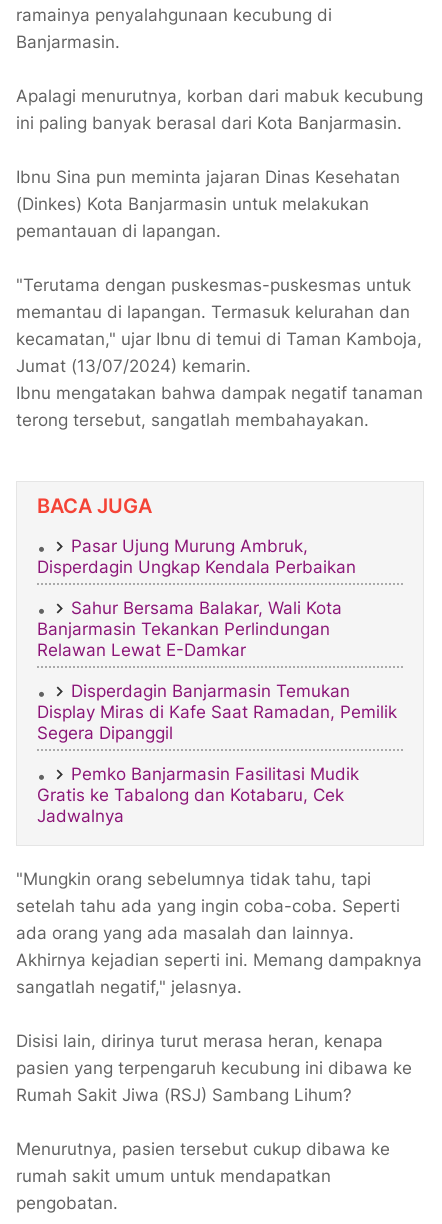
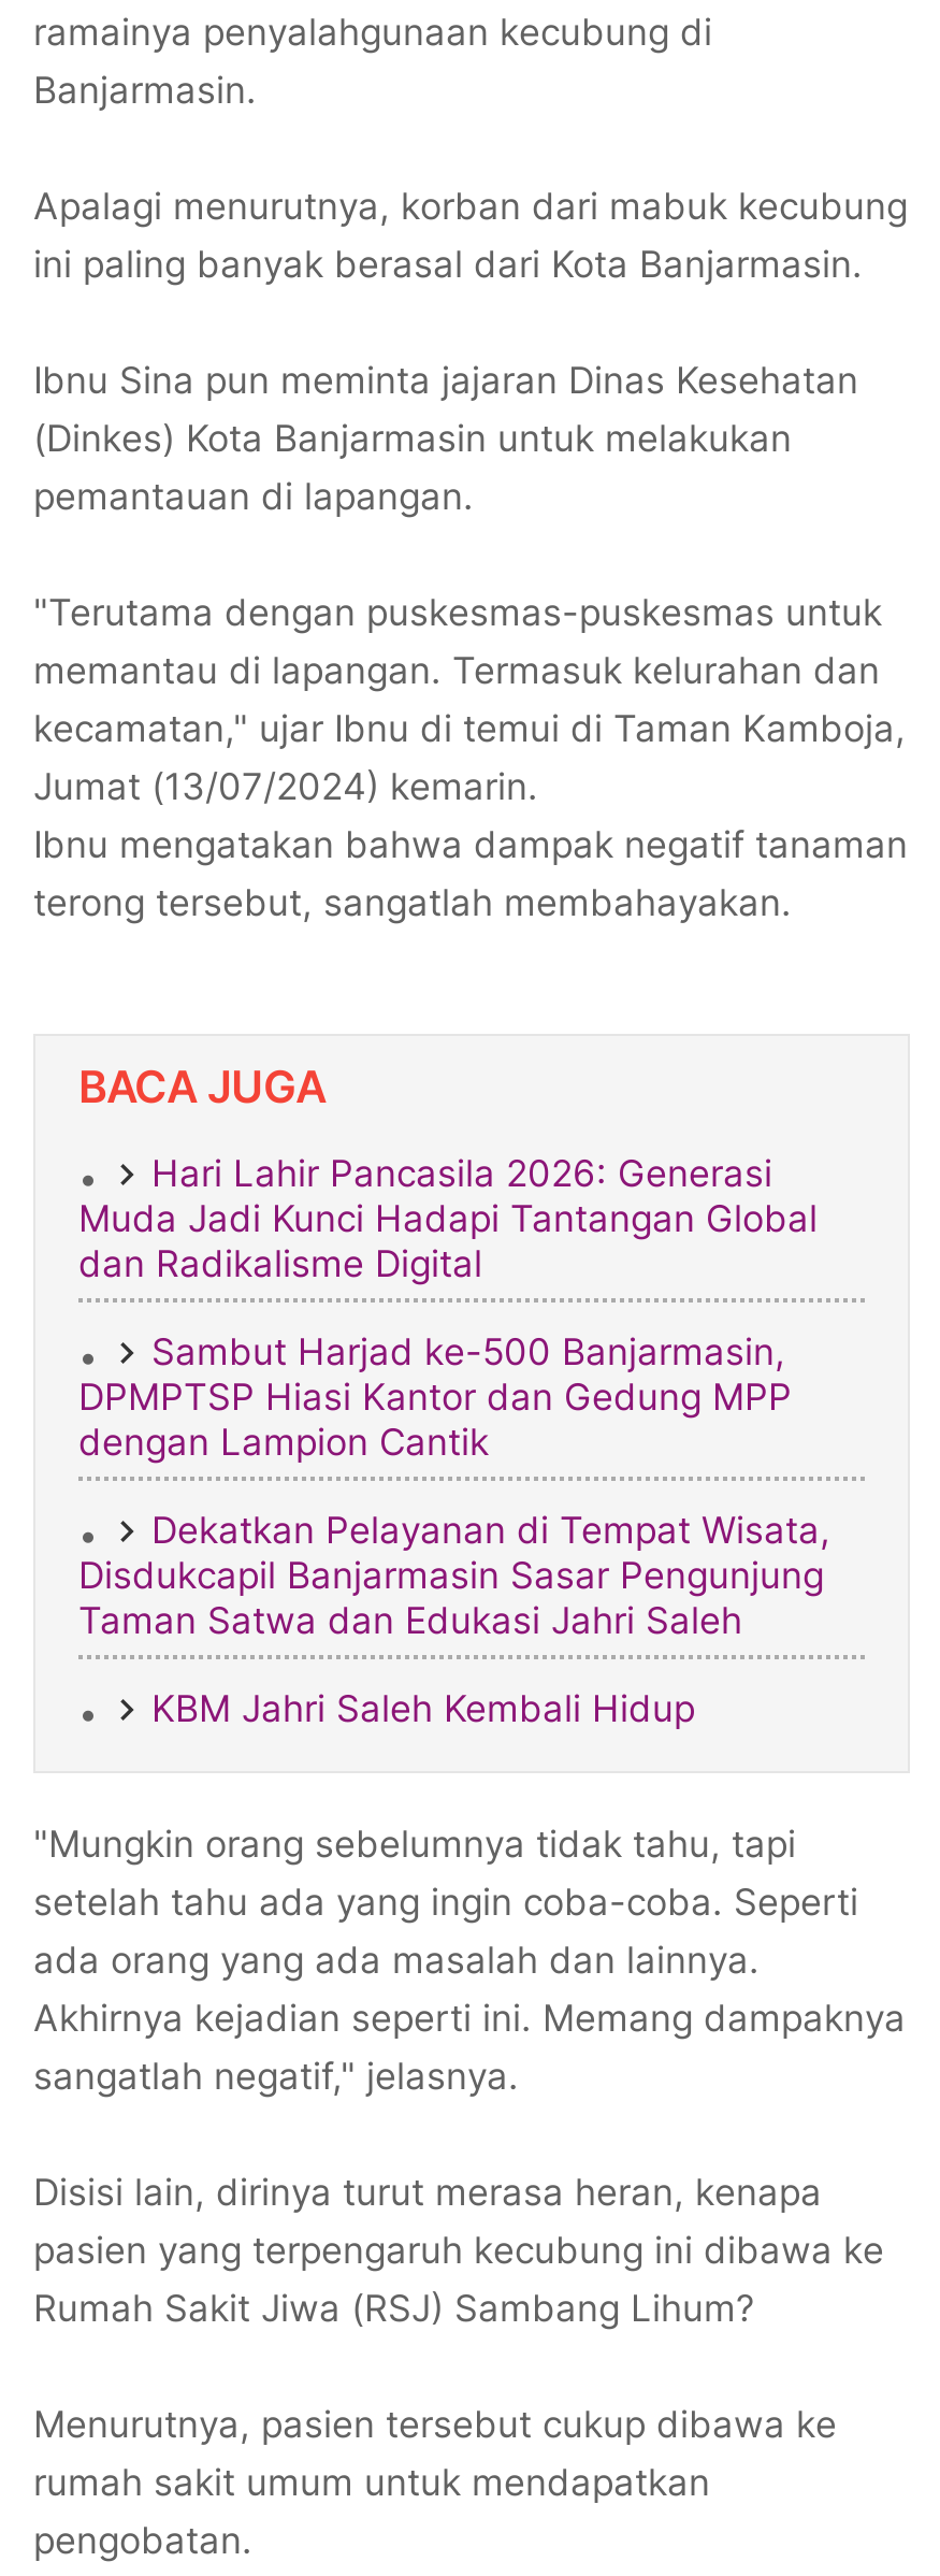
- Pasar Ujung Murung Ambruk,
- Disperdagin Ungkap Kendala Perbaikan
+ Hari Lahir Pancasila 2026: Generasi
+ Muda Jadi Kunci Hadapi Tantangan Global
+ dan Radikalisme Digital

- Sahur Bersama Balakar, Wali Kota
- Banjarmasin Tekankan Perlindungan
- Relawan Lewat E-Damkar
+ Sambut Harjad ke-500 Banjarmasin,
+ DPMPTSP Hiasi Kantor dan Gedung MPP
+ dengan Lampion Cantik

- Disperdagin Banjarmasin Temukan
- Display Miras di Kafe Saat Ramadan, Pemilik
- Segera Dipanggil
+ Dekatkan Pelayanan di Tempat Wisata,
+ Disdukcapil Banjarmasin Sasar Pengunjung
+ Taman Satwa dan Edukasi Jahri Saleh

- Pemko Banjarmasin Fasilitasi Mudik
- Gratis ke Tabalong dan Kotabaru, Cek
- Jadwalnya
+ KBM Jahri Saleh Kembali Hidup
